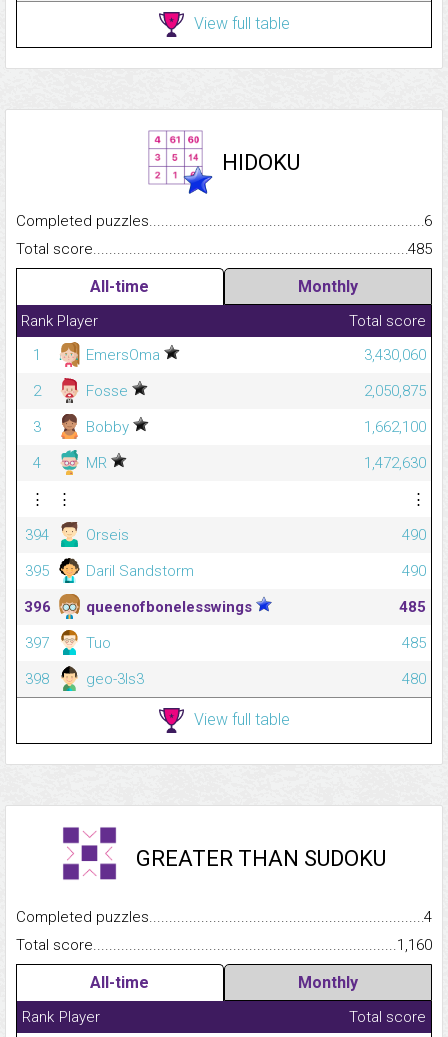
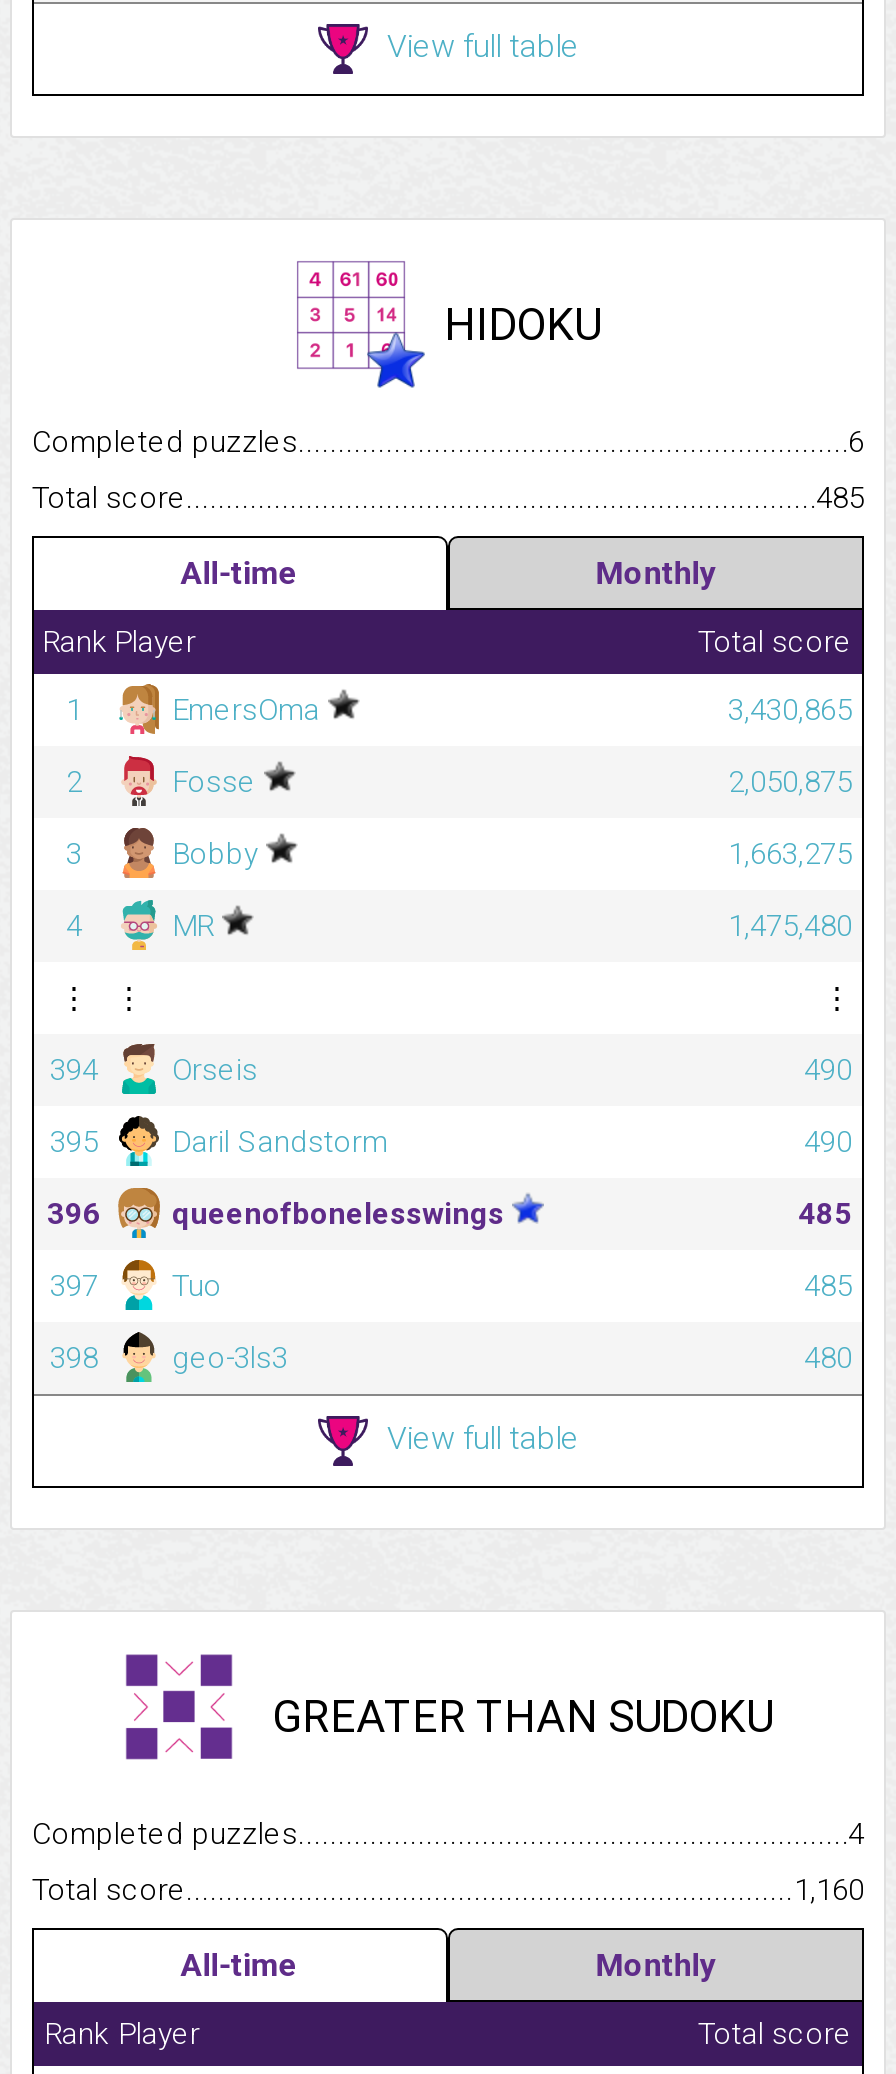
- 3,430,060
+ 3,430,865

- 1,662,100
+ 1,663,275

- 1,472,630
+ 1,475,480
